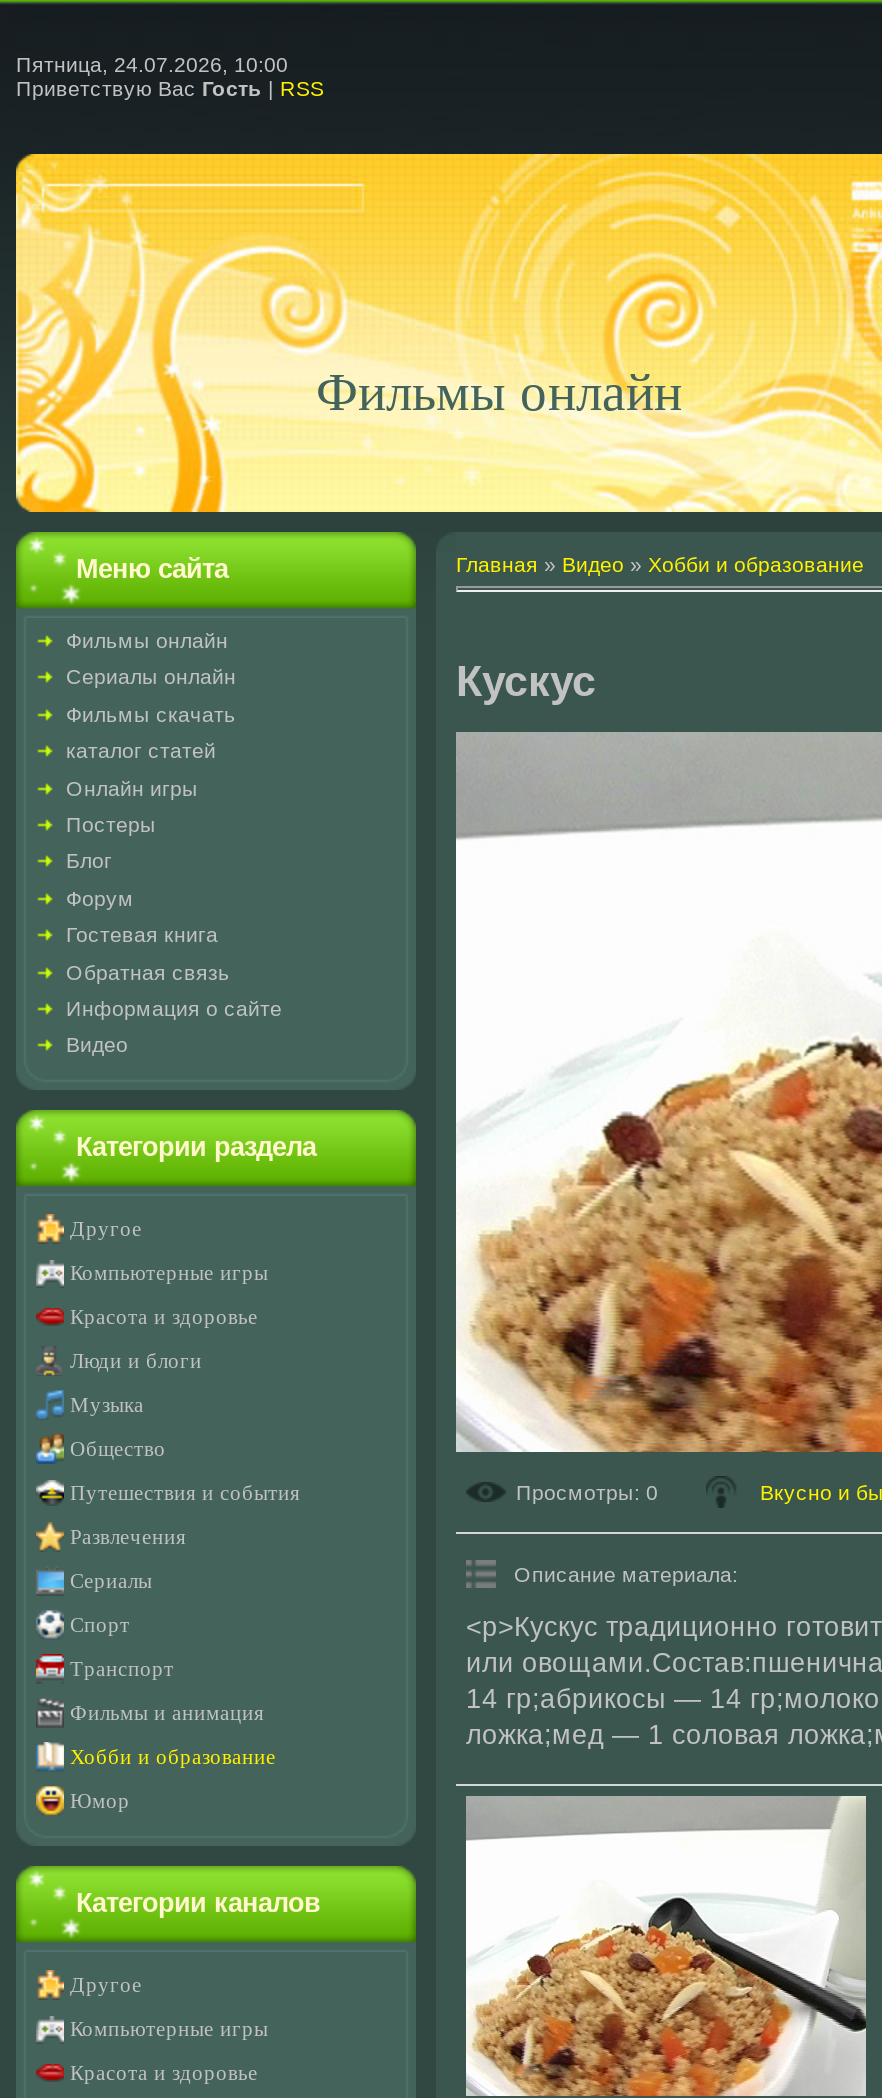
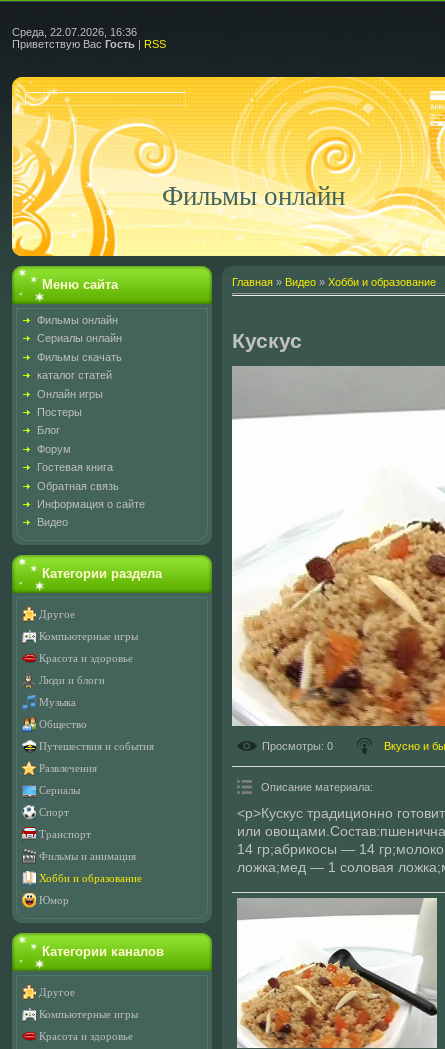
- Пятница, 24.07.2026, 10:00
+ Среда, 22.07.2026, 16:36
